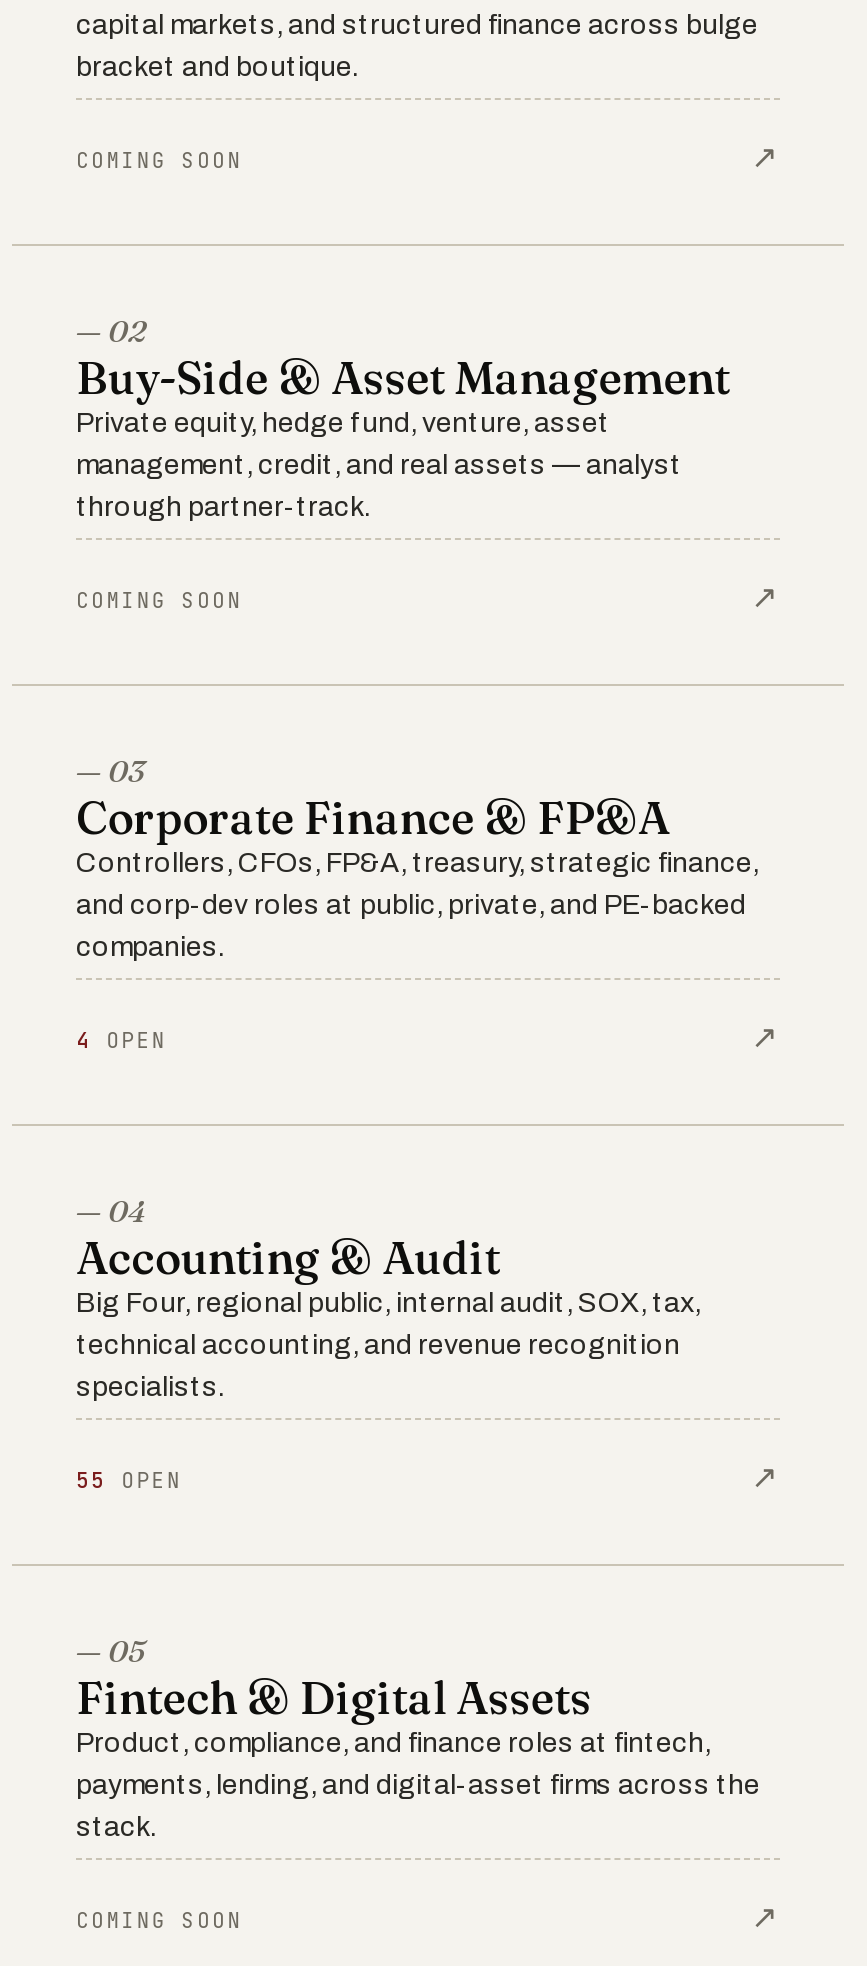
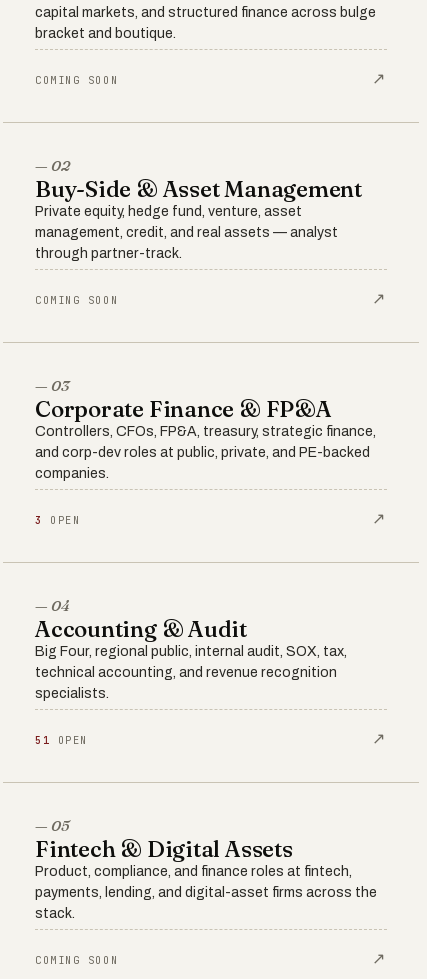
- 4 OPEN
+ 3 OPEN

- 55 OPEN
+ 51 OPEN
